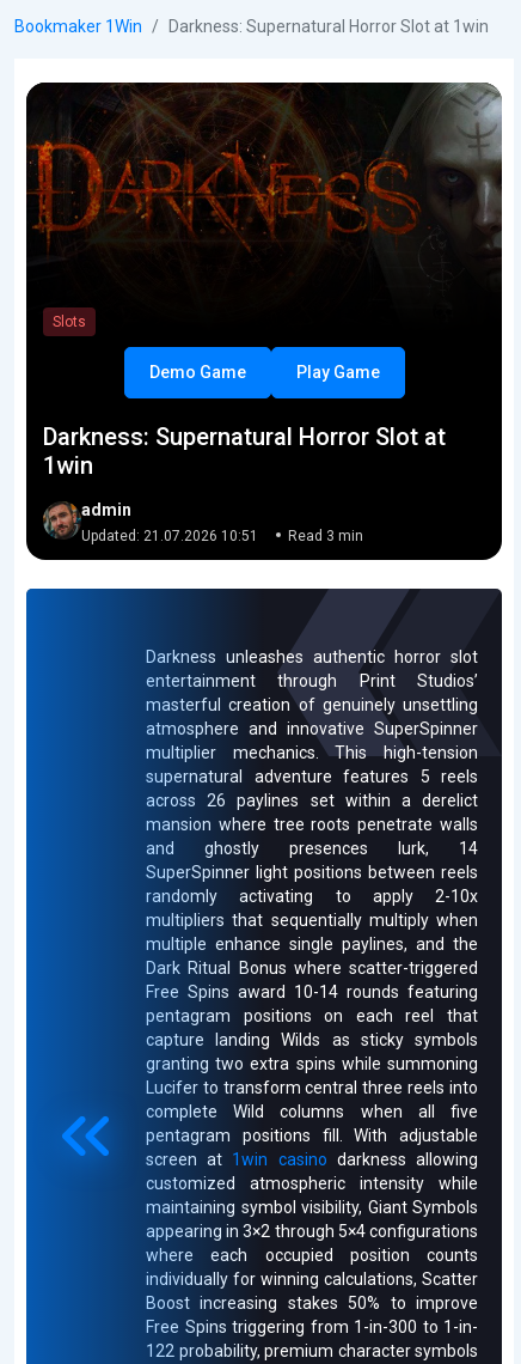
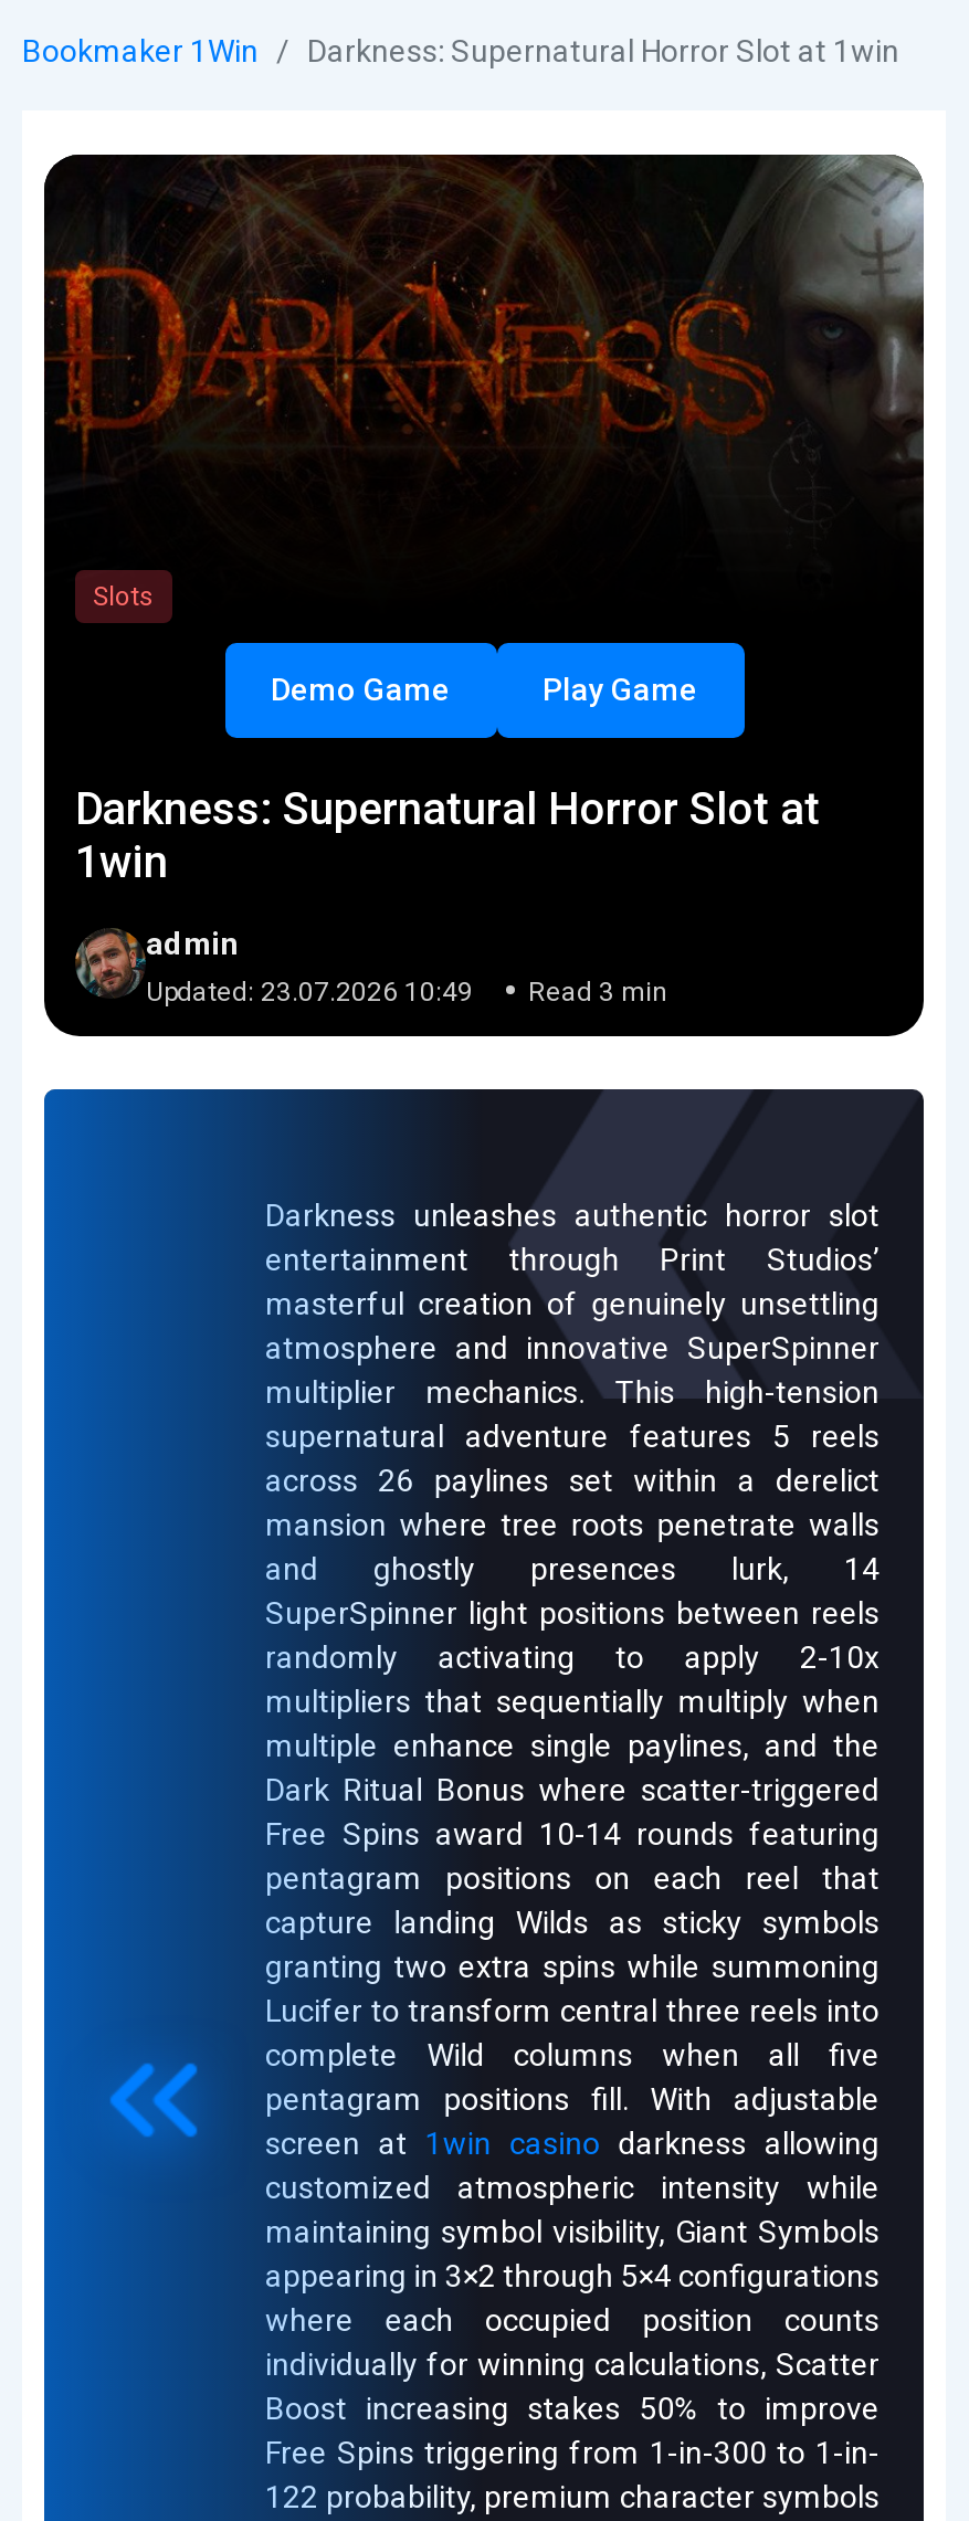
- Updated: 21.07.2026 10:51 Read 3 min
+ Updated: 23.07.2026 10:49 Read 3 min
